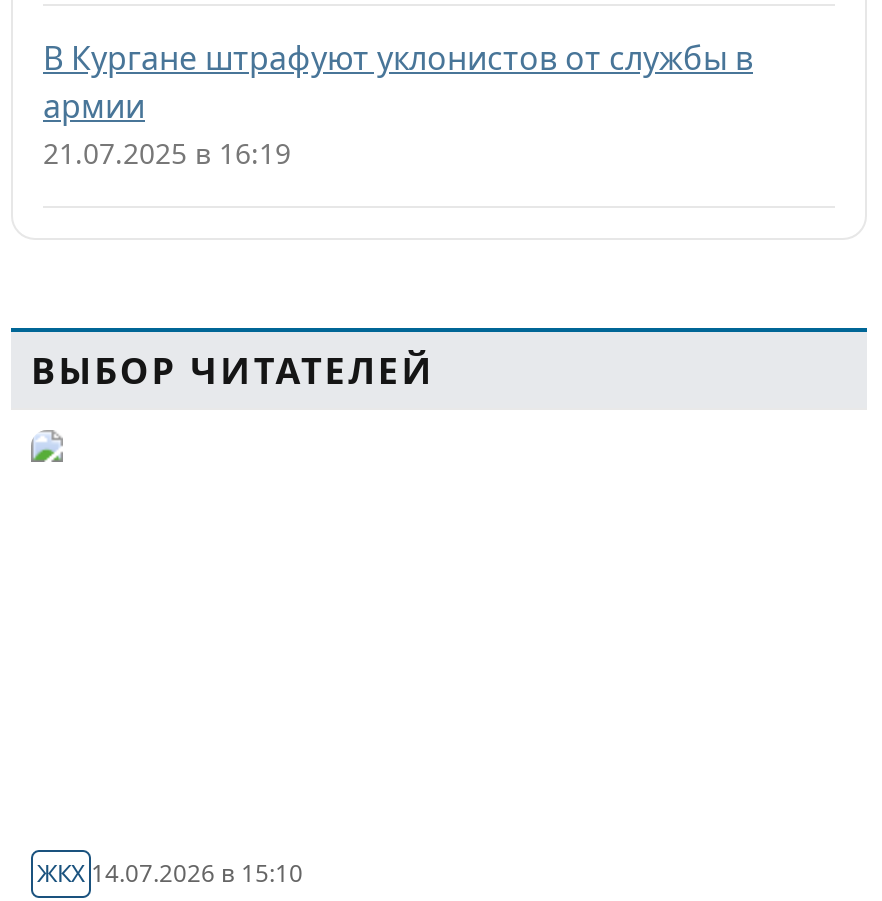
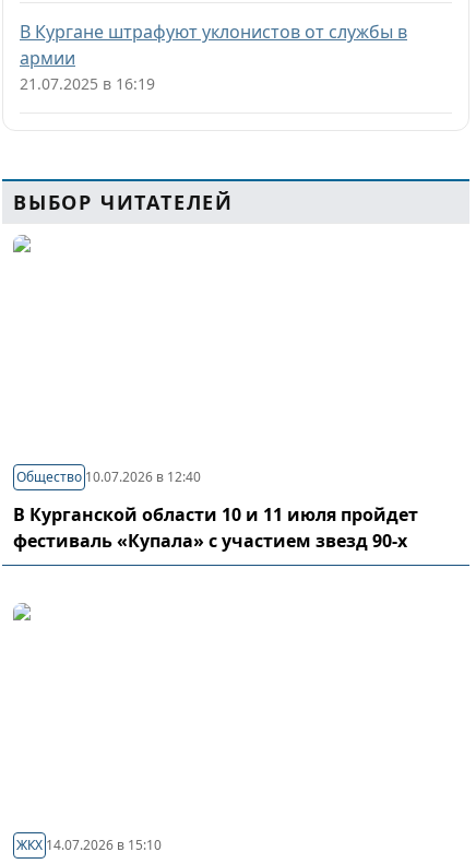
+ Общество 10.07.2026 в 12:40
+ В Курганской области 10 и 11 июля пройдет
+ фестиваль «Купала» с участием звезд 90-х
